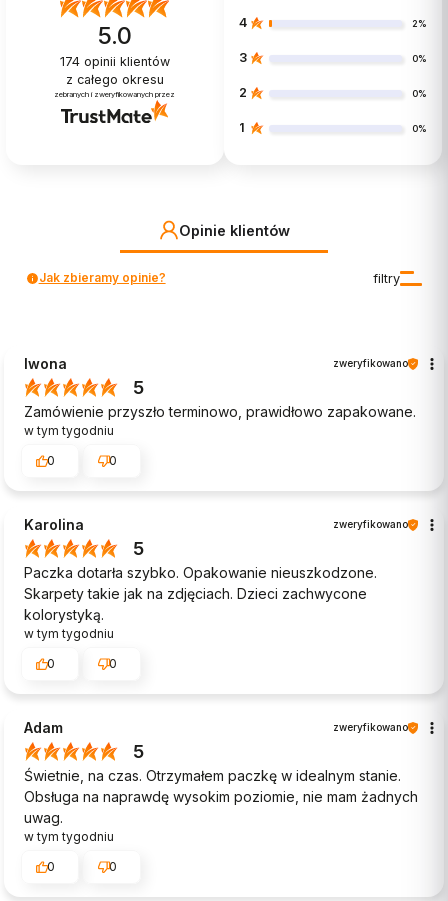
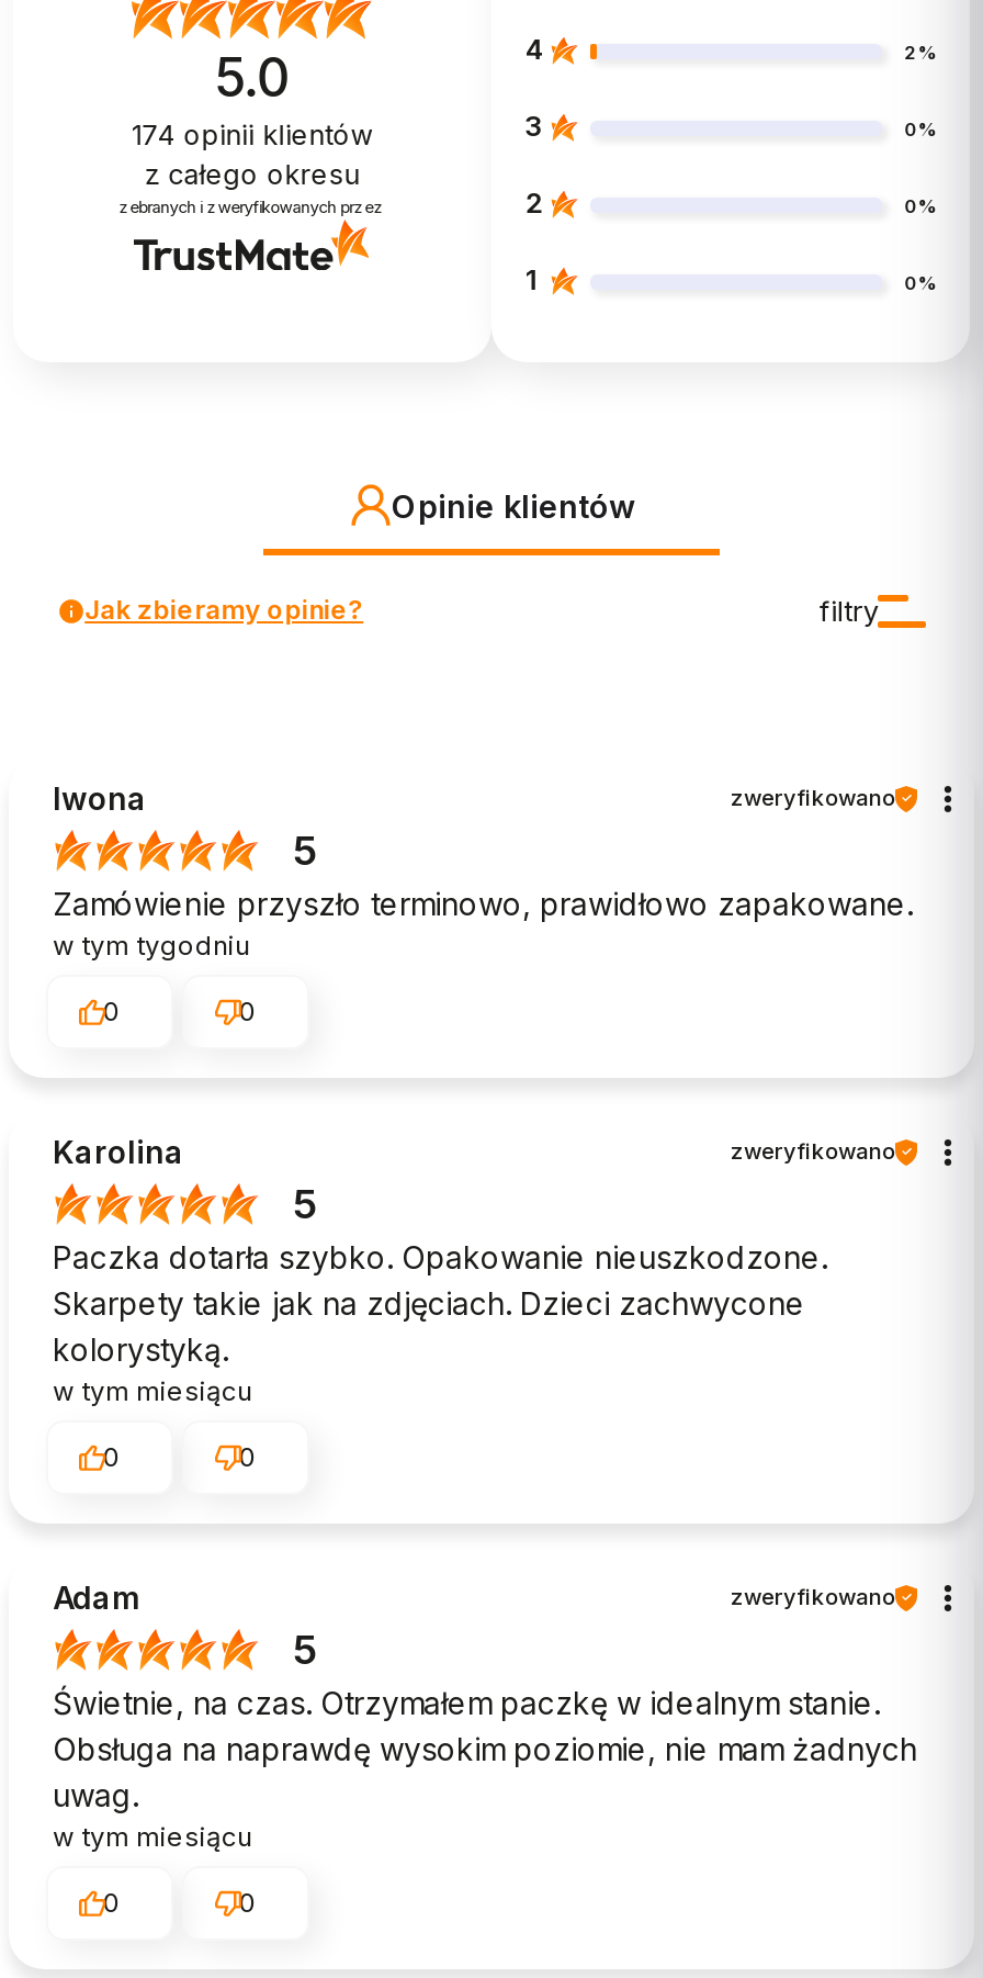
- w tym tygodniu
+ w tym miesiącu

- w tym tygodniu
+ w tym miesiącu
